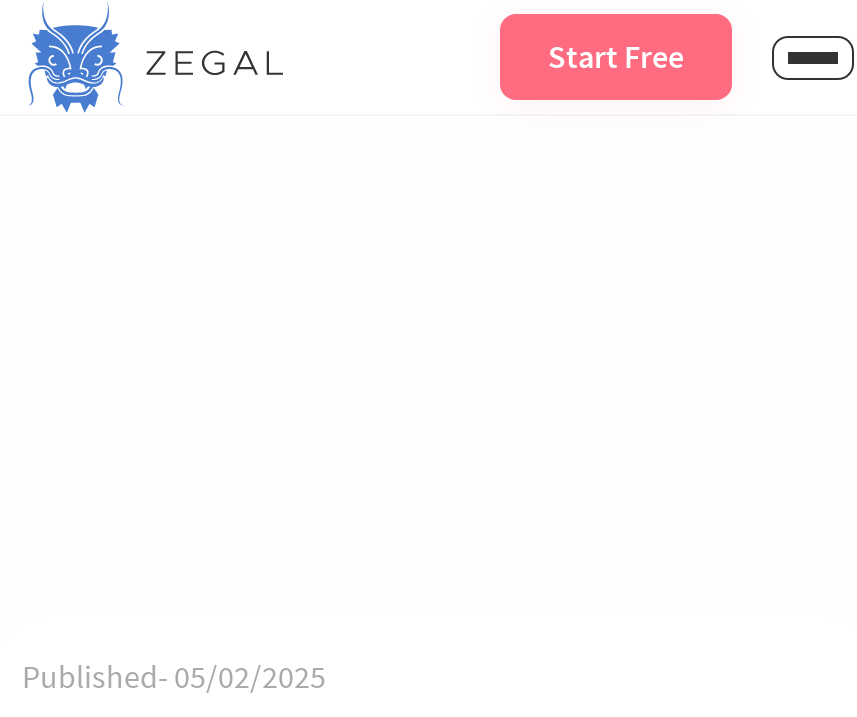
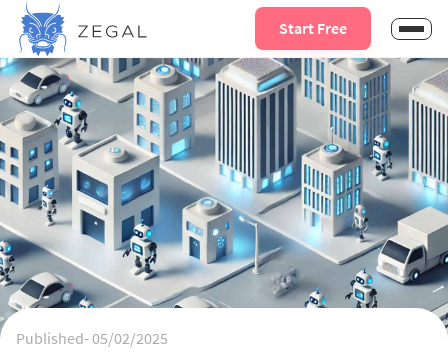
+ [image]
